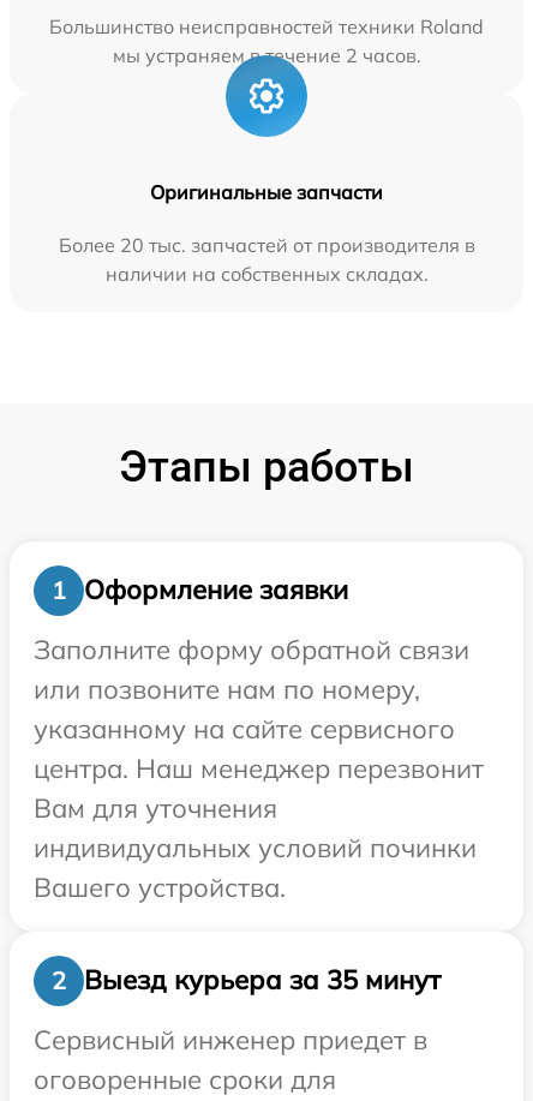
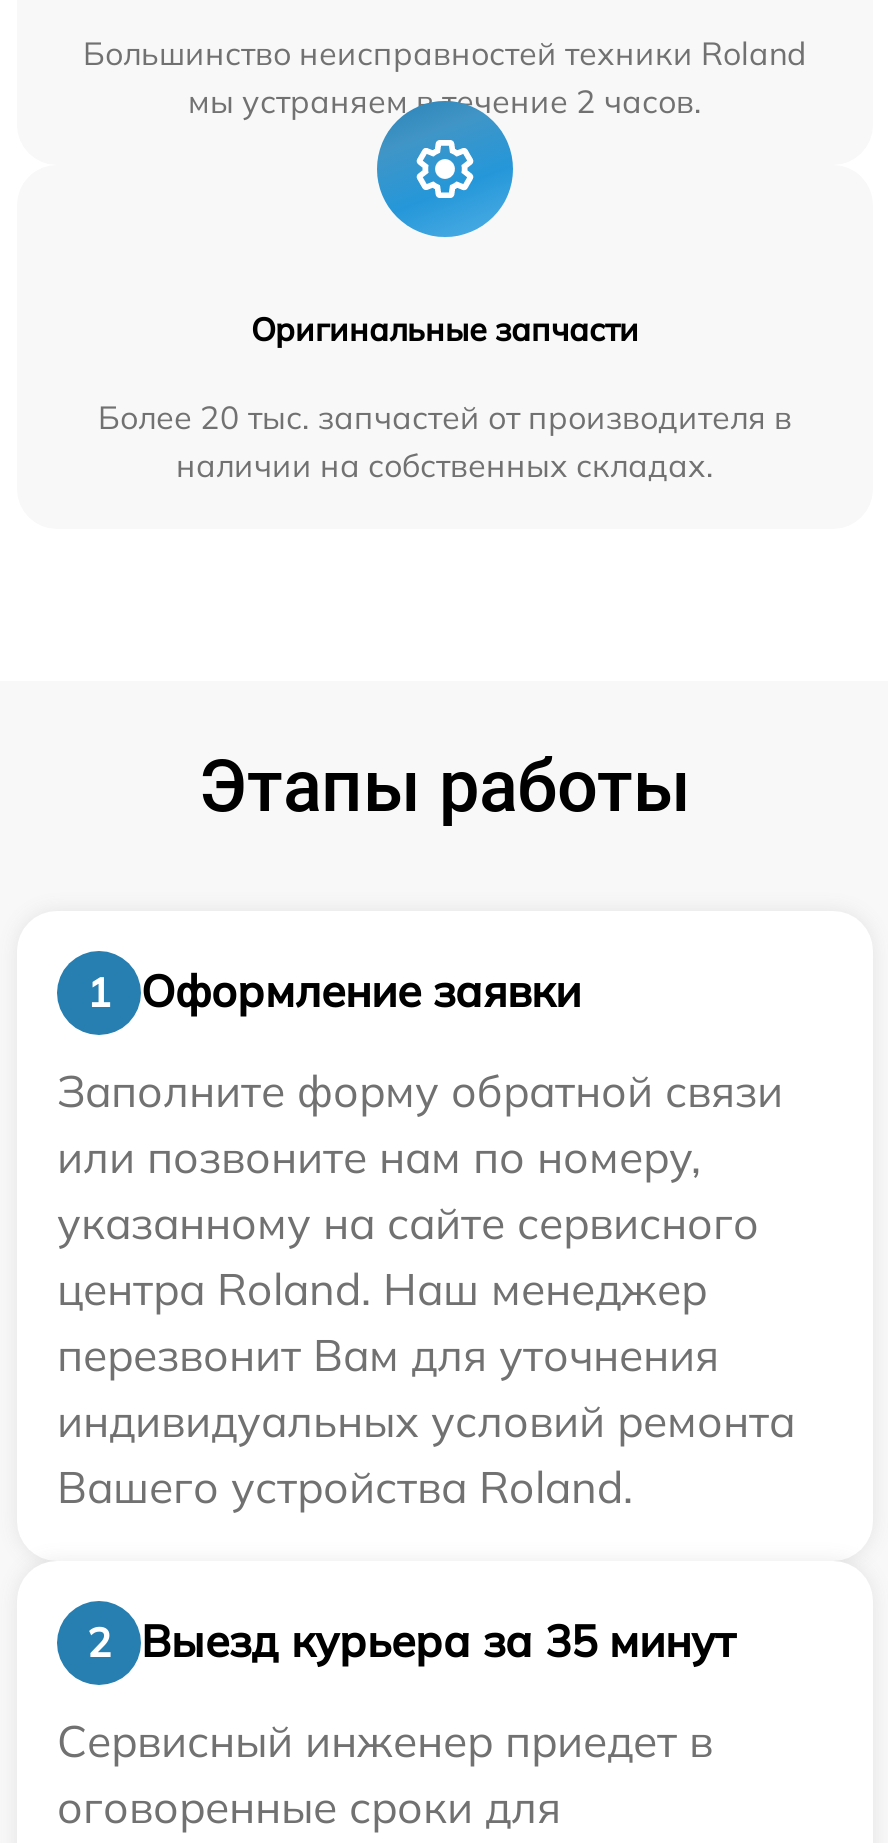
- центра. Наш менеджер перезвонит
- Вам для уточнения
- индивидуальных условий починки
- Вашего устройства.
+ центра Roland. Наш менеджер
+ перезвонит Вам для уточнения
+ индивидуальных условий ремонта
+ Вашего устройства Roland.
